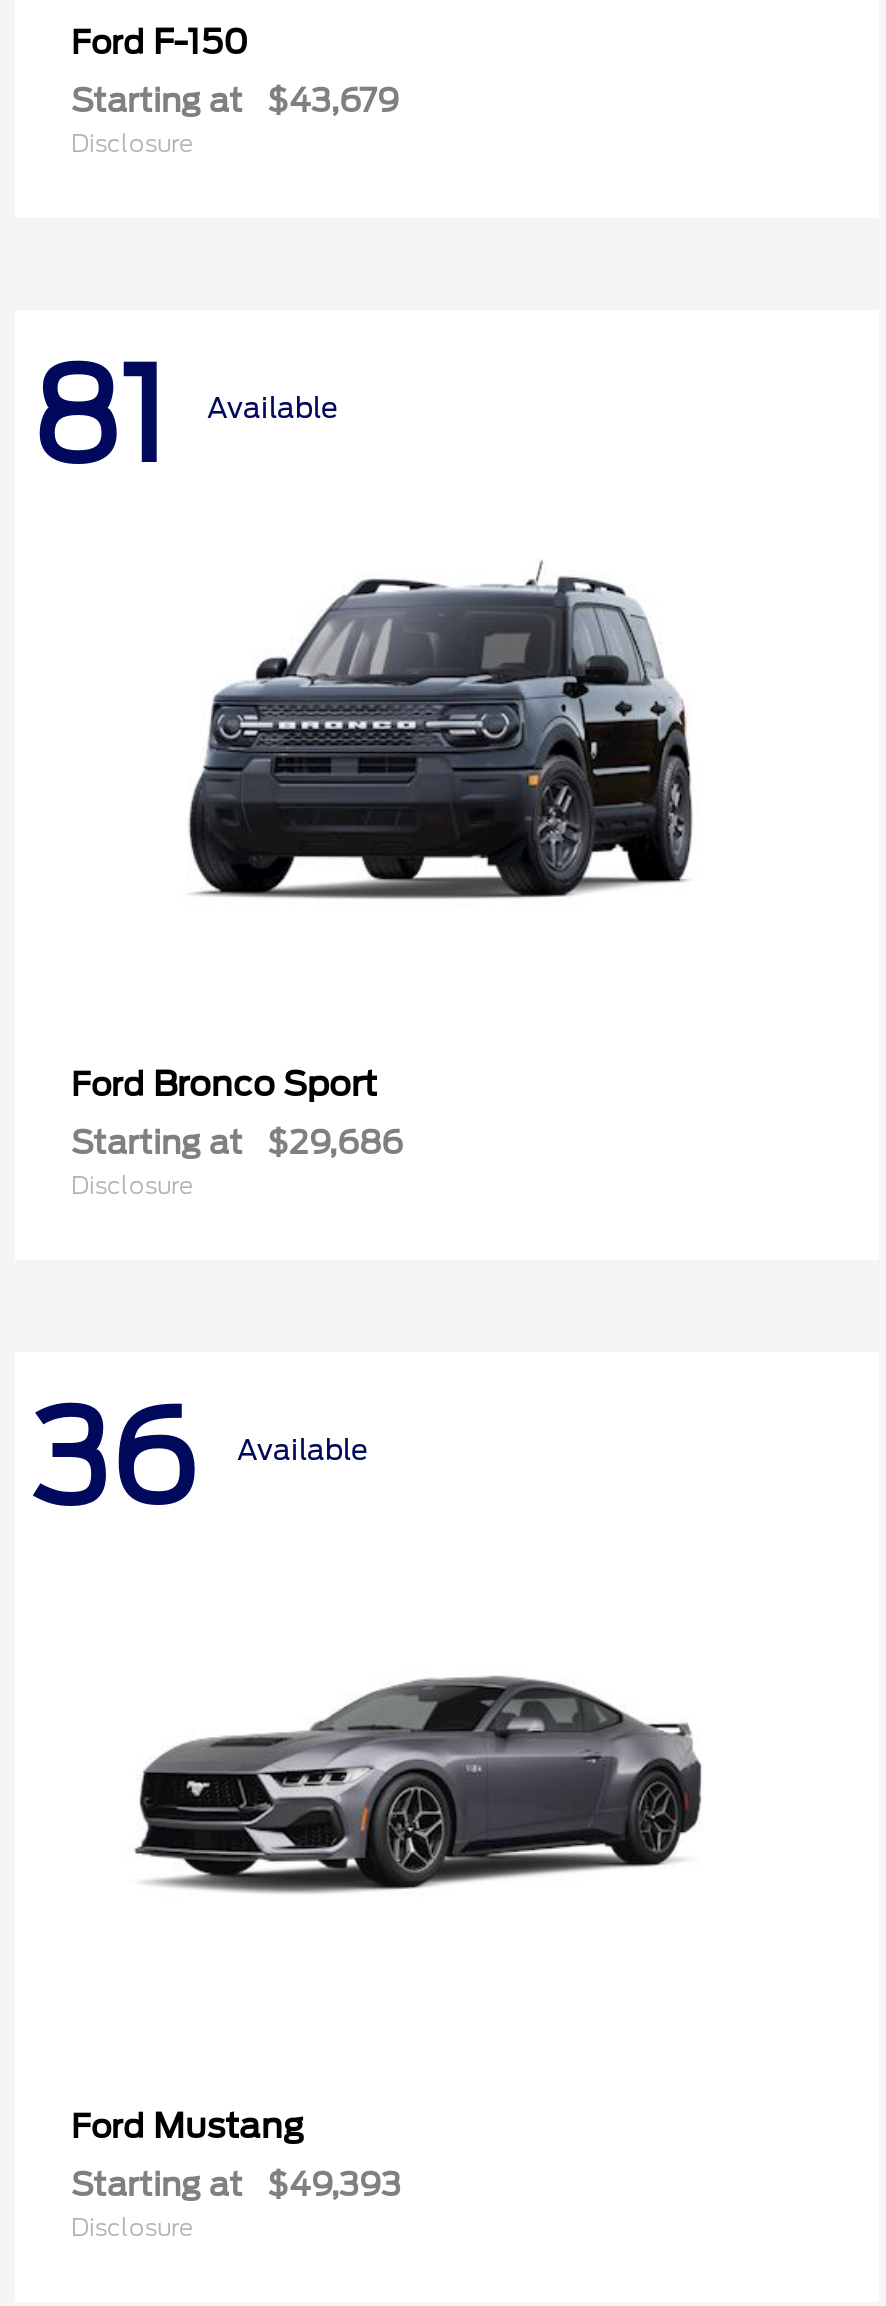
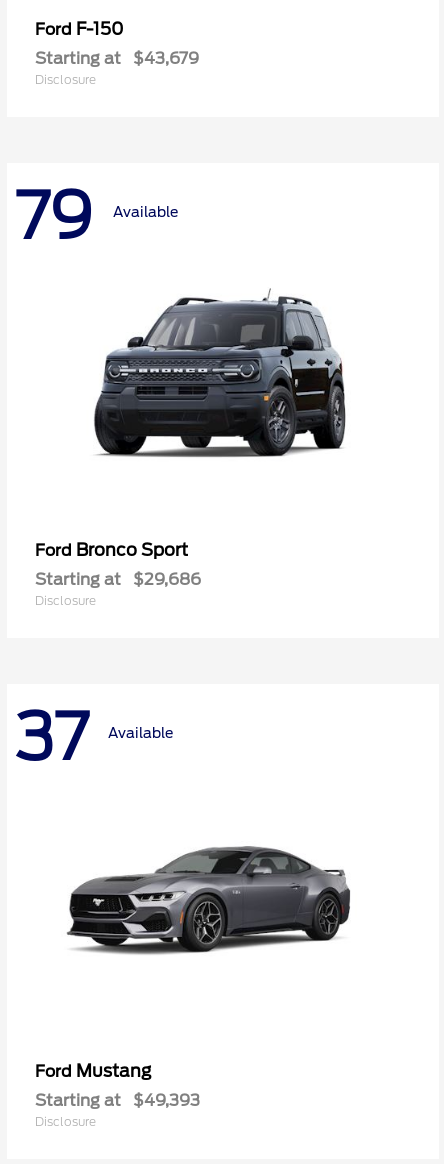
- 81 Available
+ 79 Available

- 36 Available
+ 37 Available
